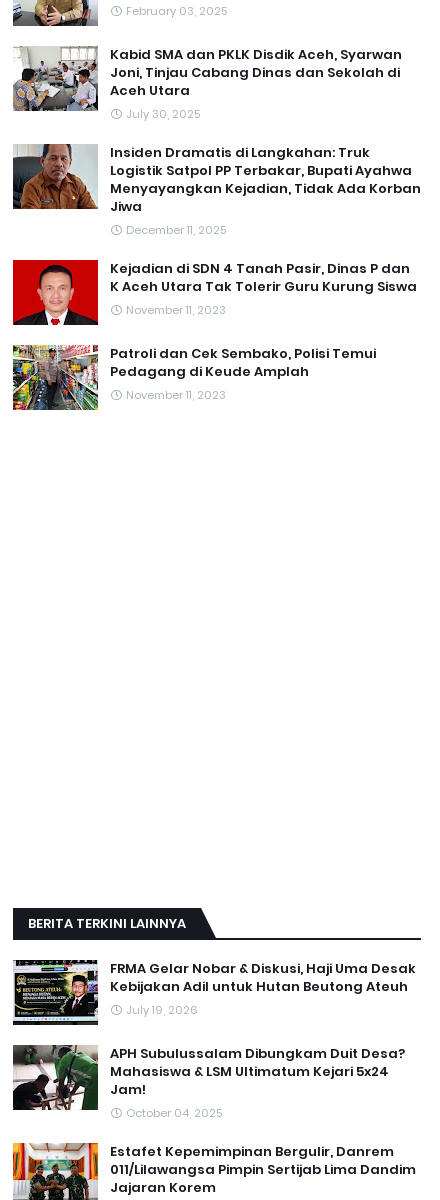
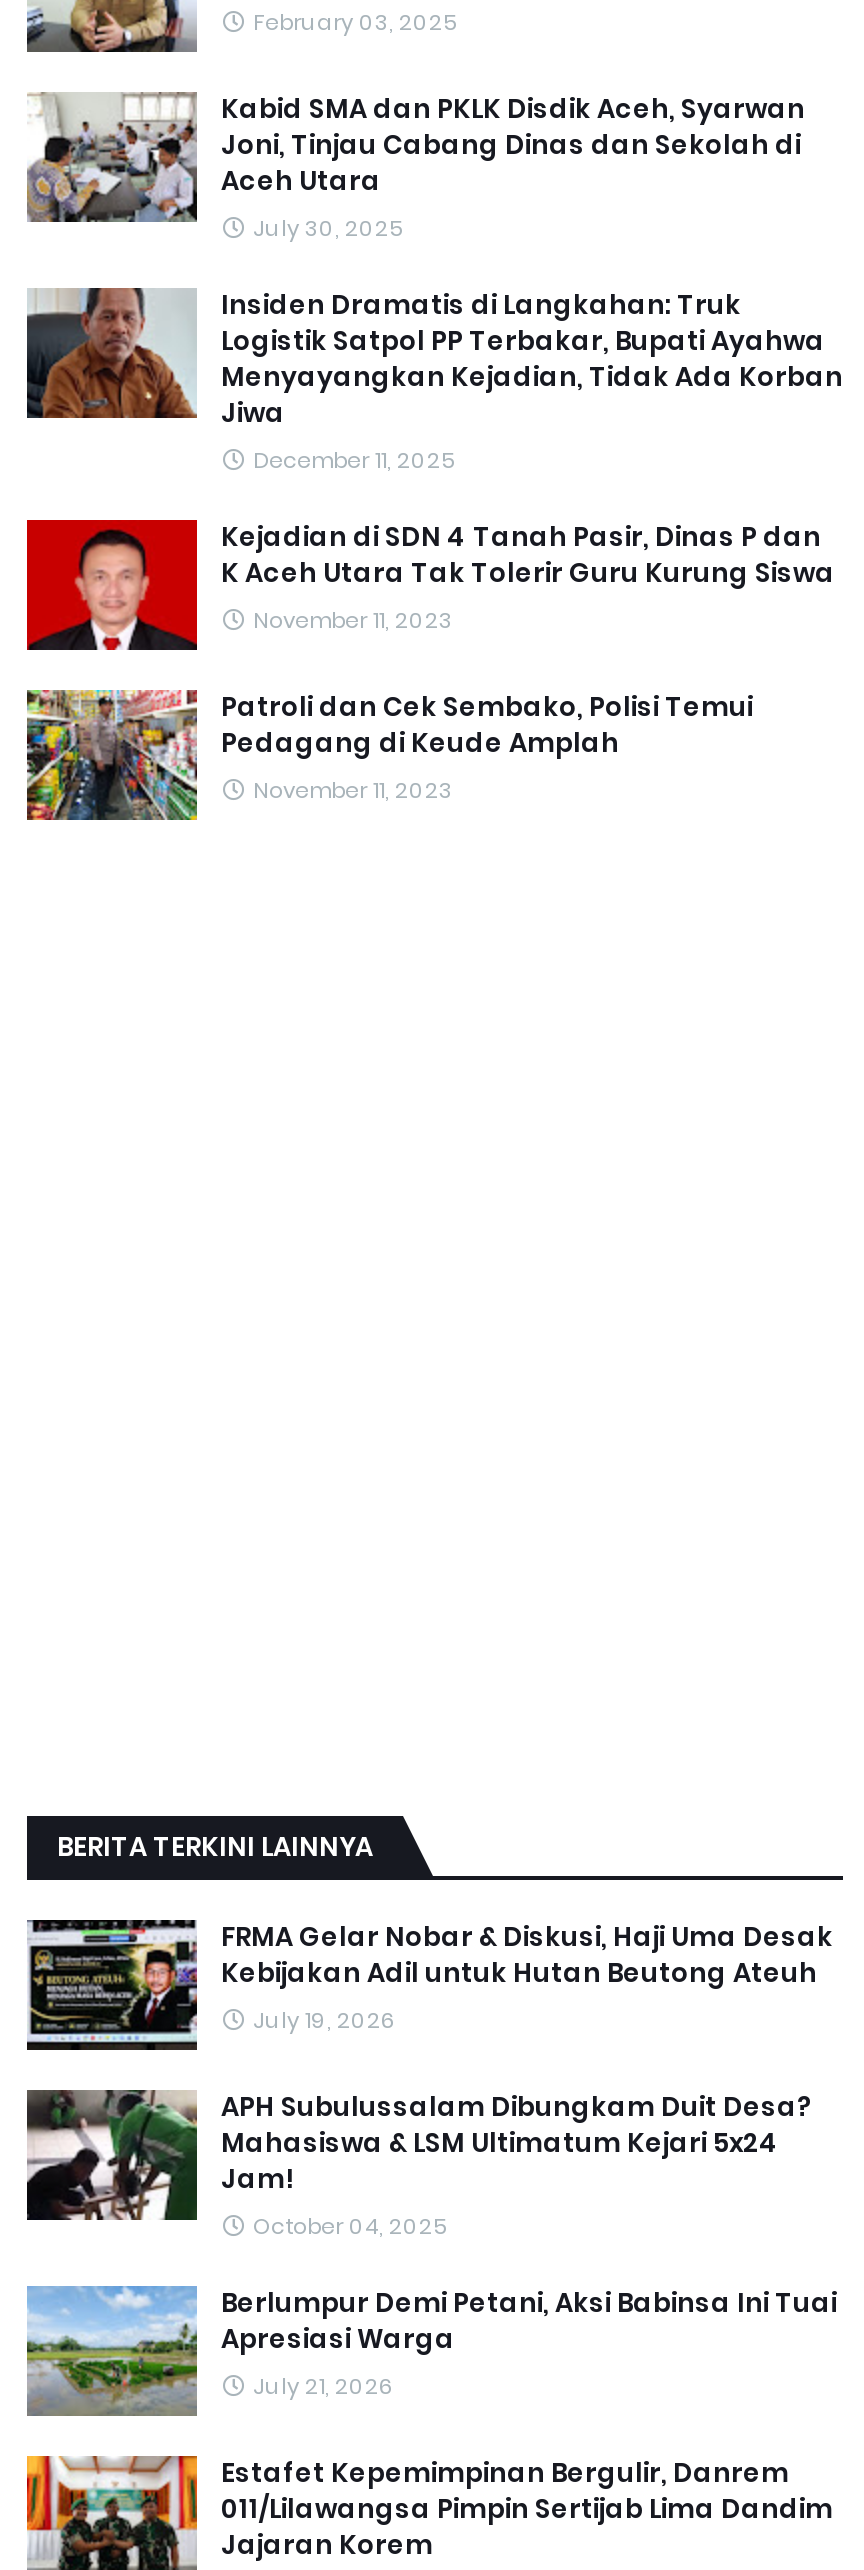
+ [image]
+ Berlumpur Demi Petani, Aksi Babinsa Ini Tuai
+ Apresiasi Warga
+ July 21, 2026
